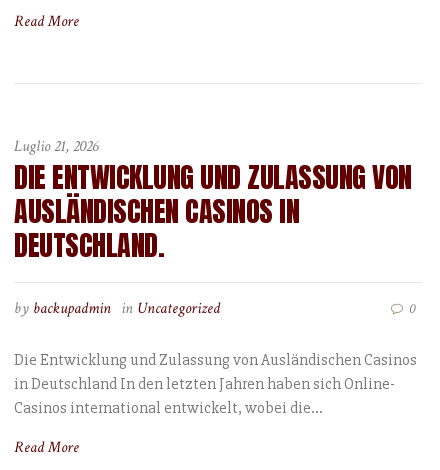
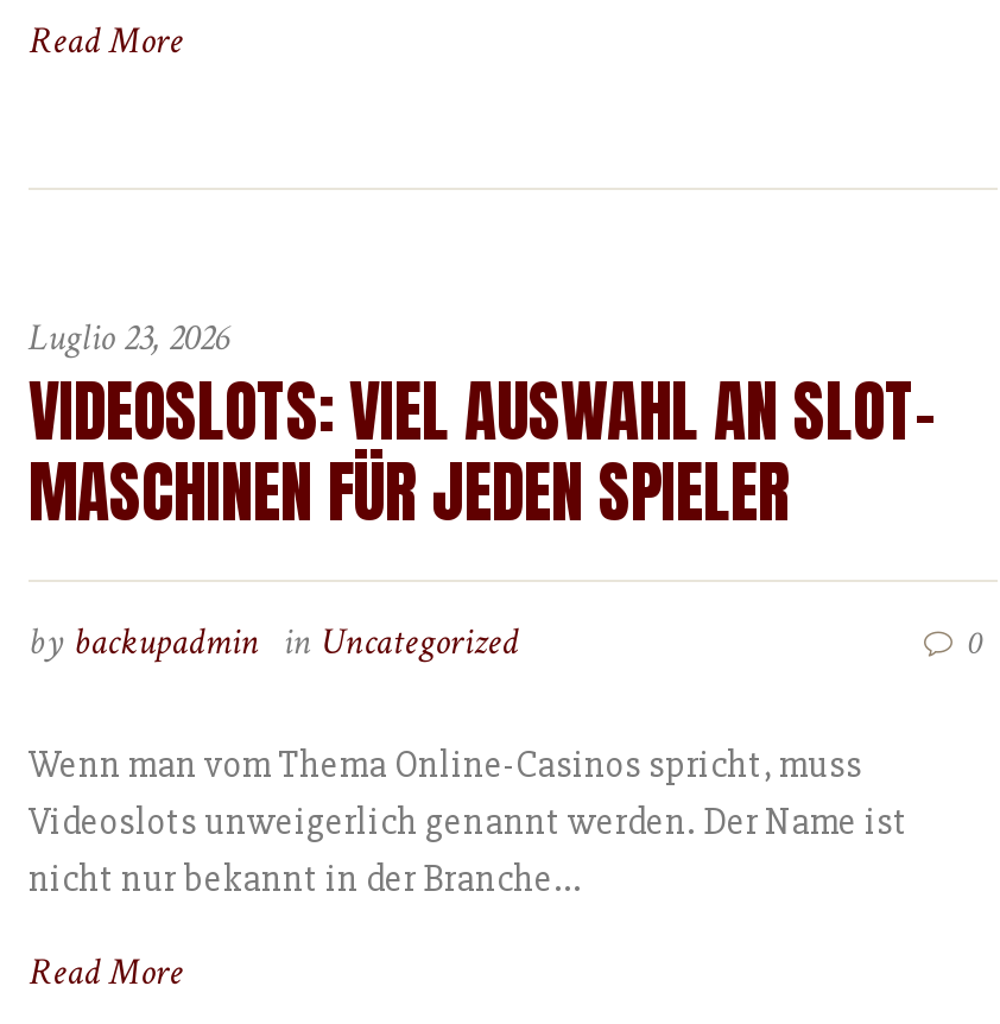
- Luglio 21, 2026
- DIE ENTWICKLUNG UND ZULASSUNG VON
- AUSLÄNDISCHEN CASINOS IN
- DEUTSCHLAND.
+ Luglio 23, 2026
+ VIDEOSLOTS: VIEL AUSWAHL AN SLOT-
+ MASCHINEN FÜR JEDEN SPIELER

- Die Entwicklung und Zulassung von Ausländischen Casinos
- in Deutschland In den letzten Jahren haben sich Online-
- Casinos international entwickelt, wobei die...
+ Wenn man vom Thema Online-Casinos spricht, muss
+ Videoslots unweigerlich genannt werden. Der Name ist
+ nicht nur bekannt in der Branche...
